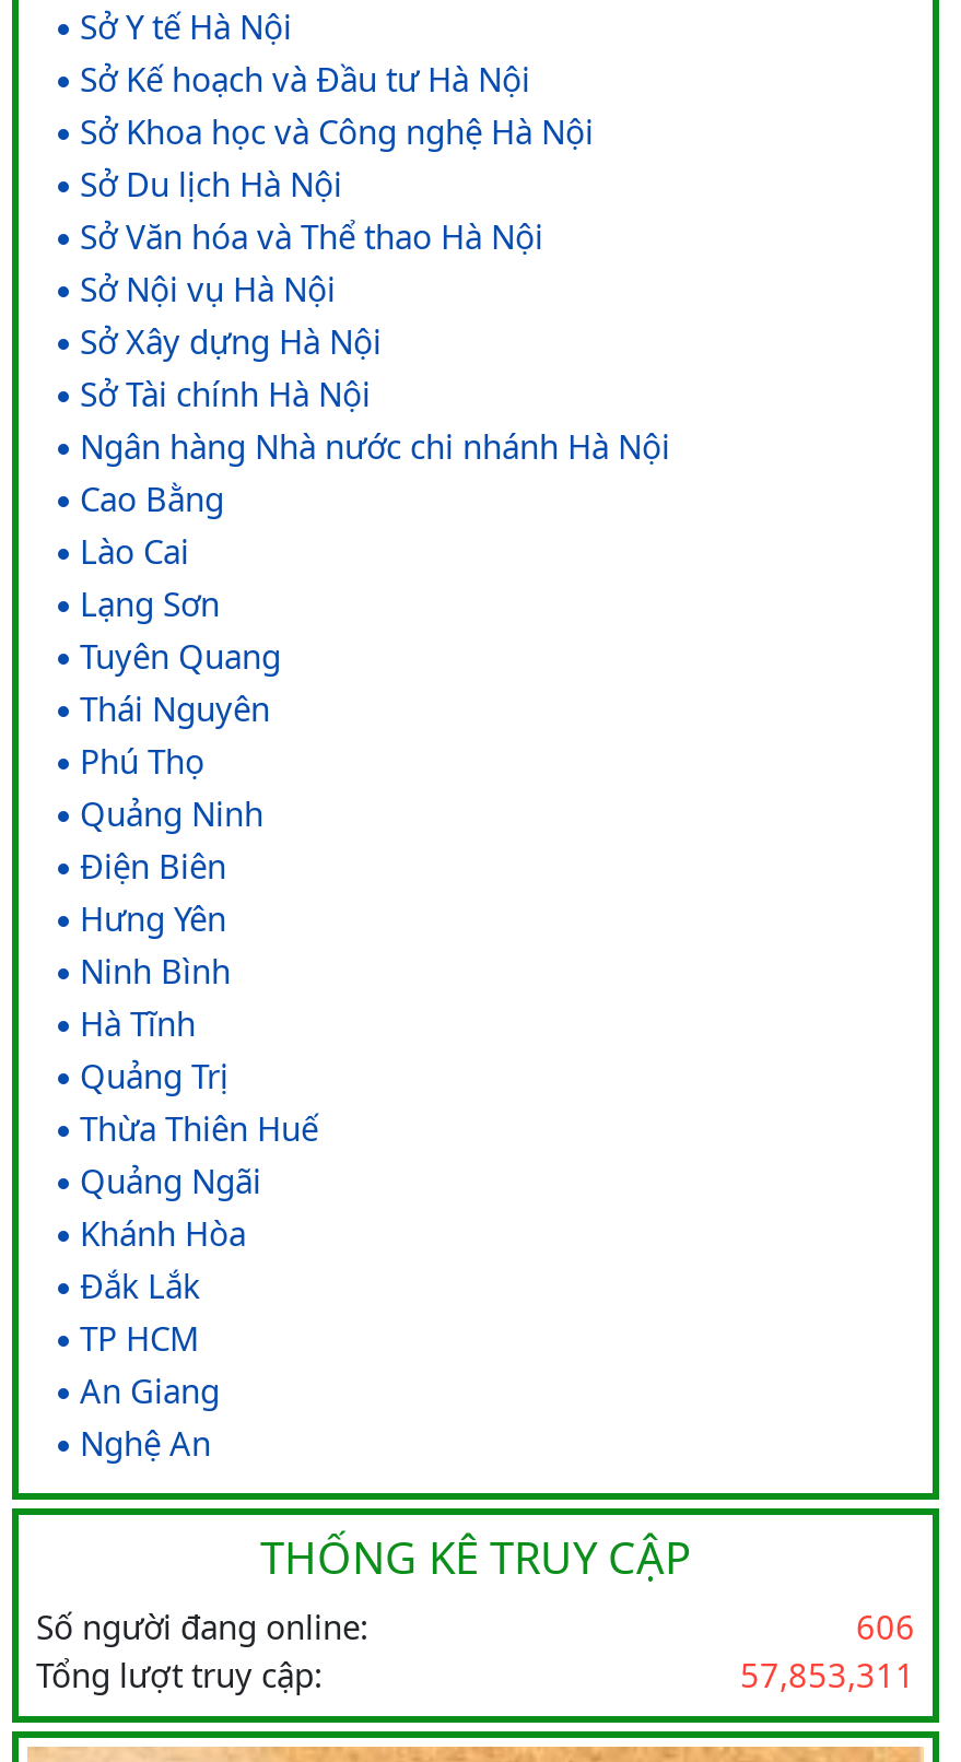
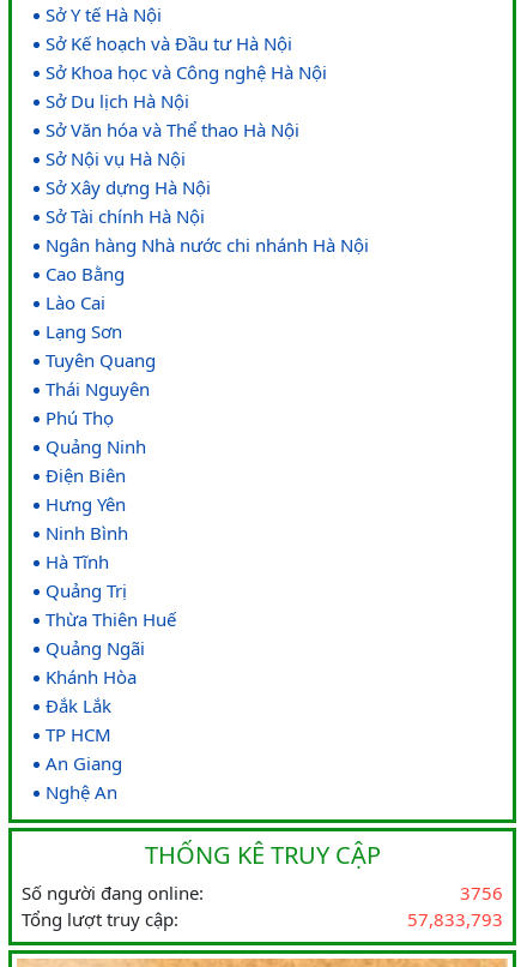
- 606
+ 3756

- 57,853,311
+ 57,833,793
